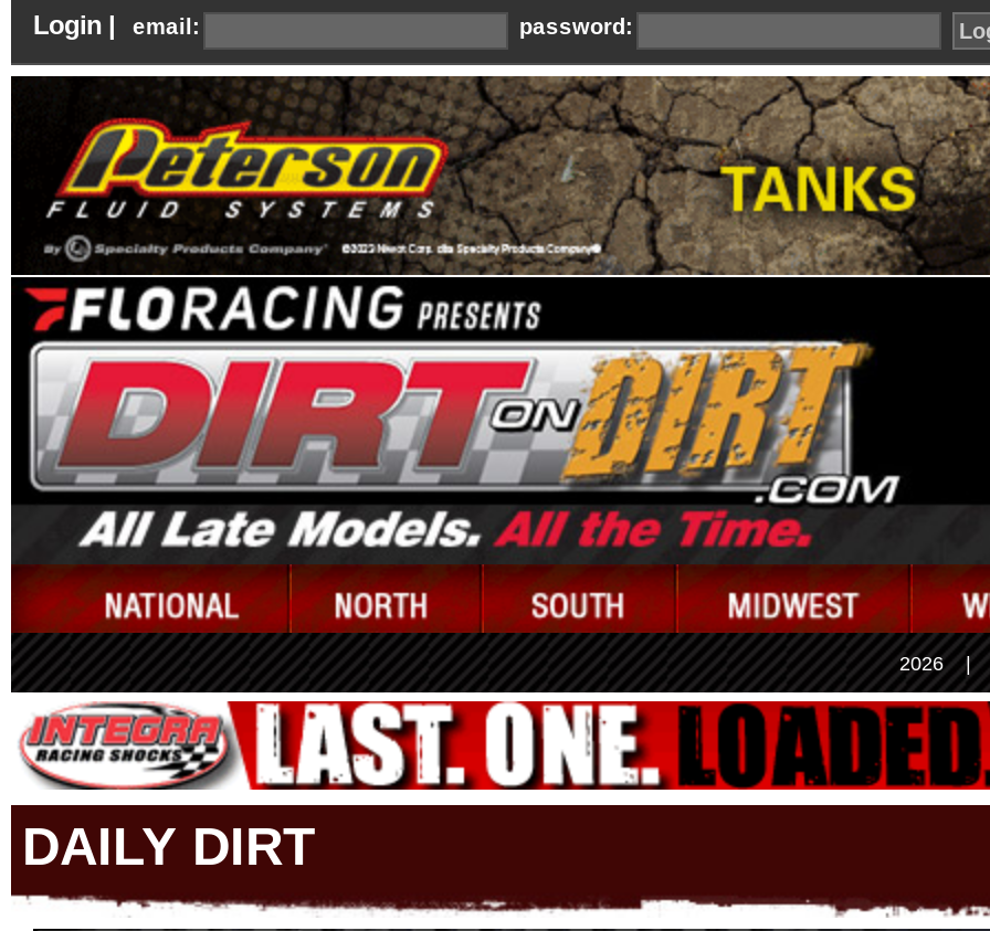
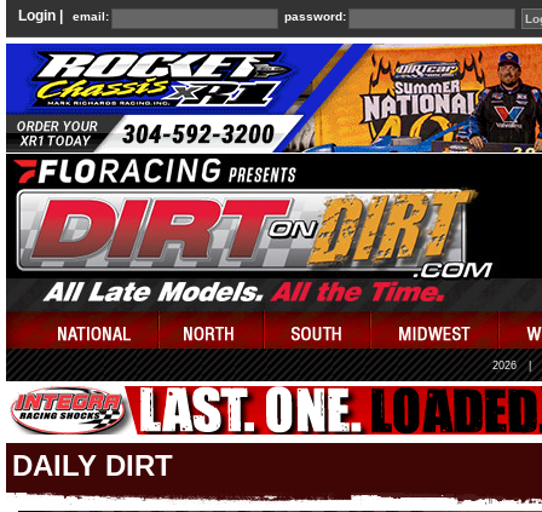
- [image]
+ [image]
